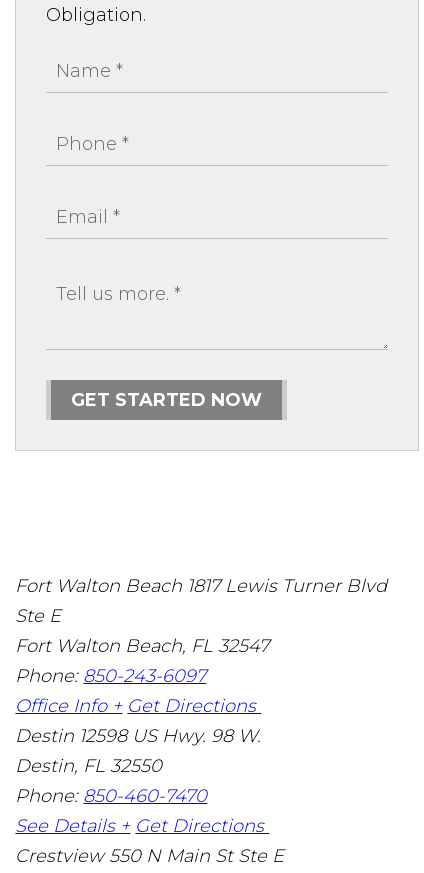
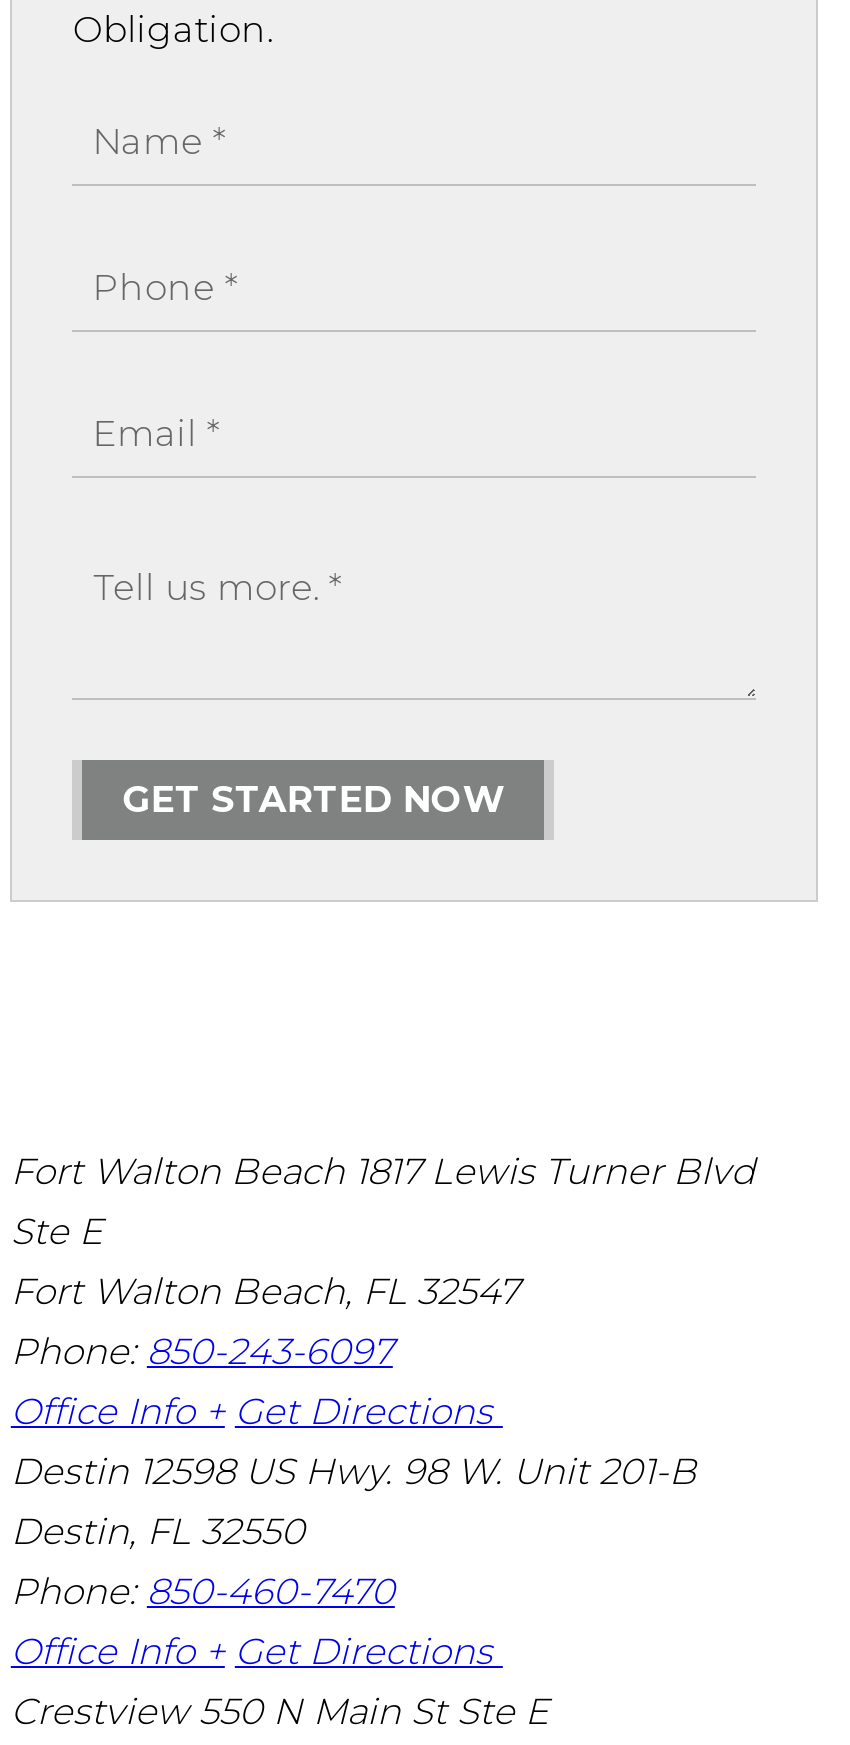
- Destin 12598 US Hwy. 98 W.
+ Destin 12598 US Hwy. 98 W. Unit 201-B

- See Details + Get Directions
+ Office Info + Get Directions
